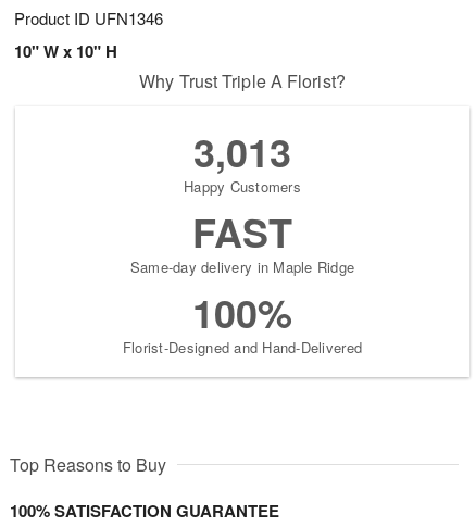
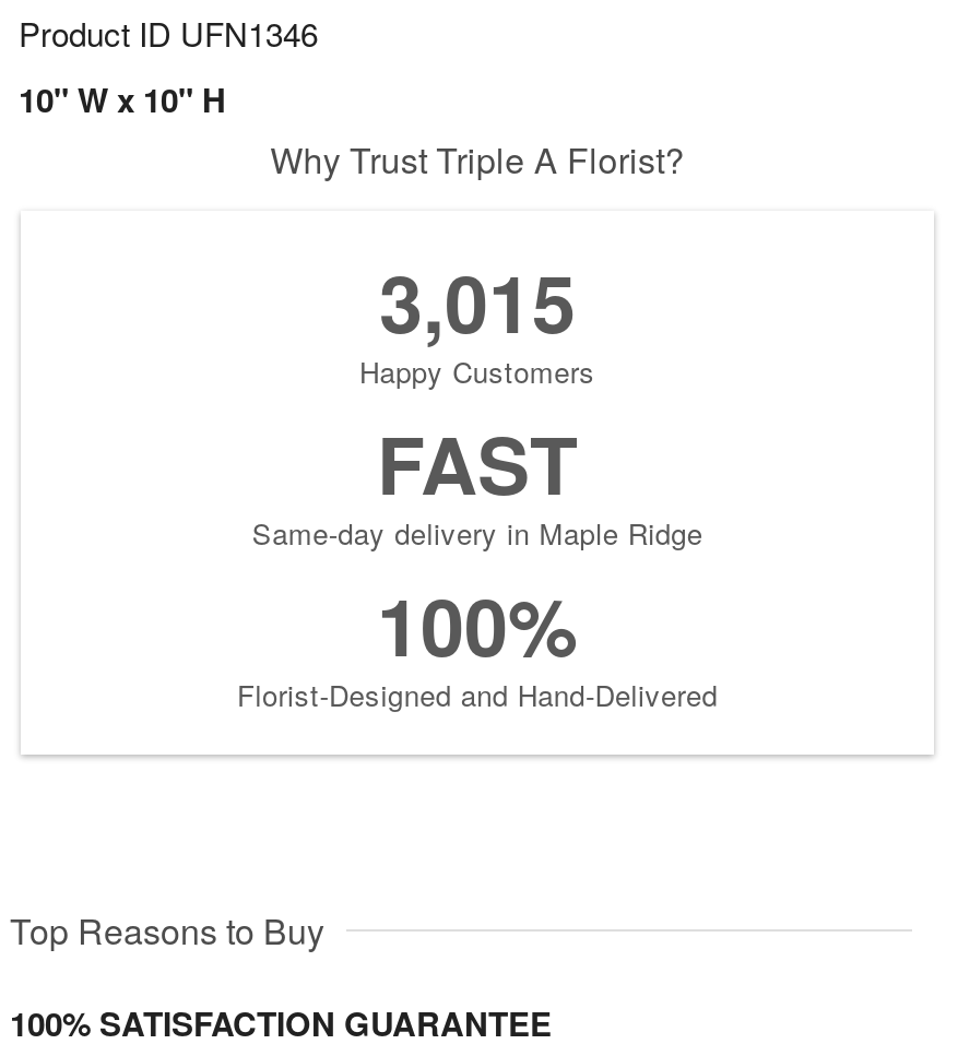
- 3,013
+ 3,015
